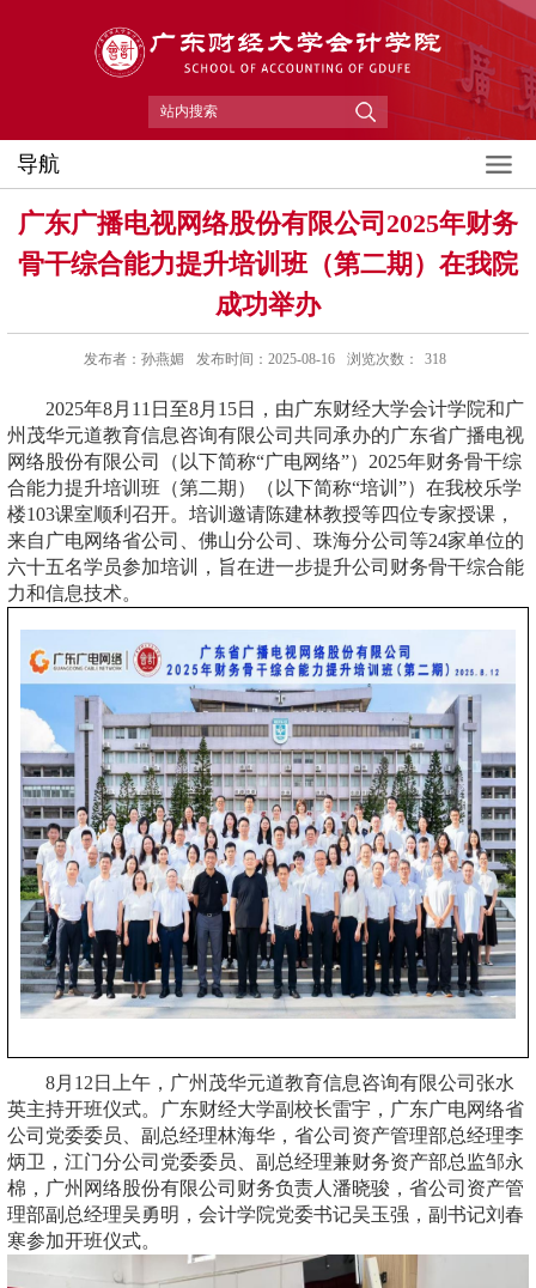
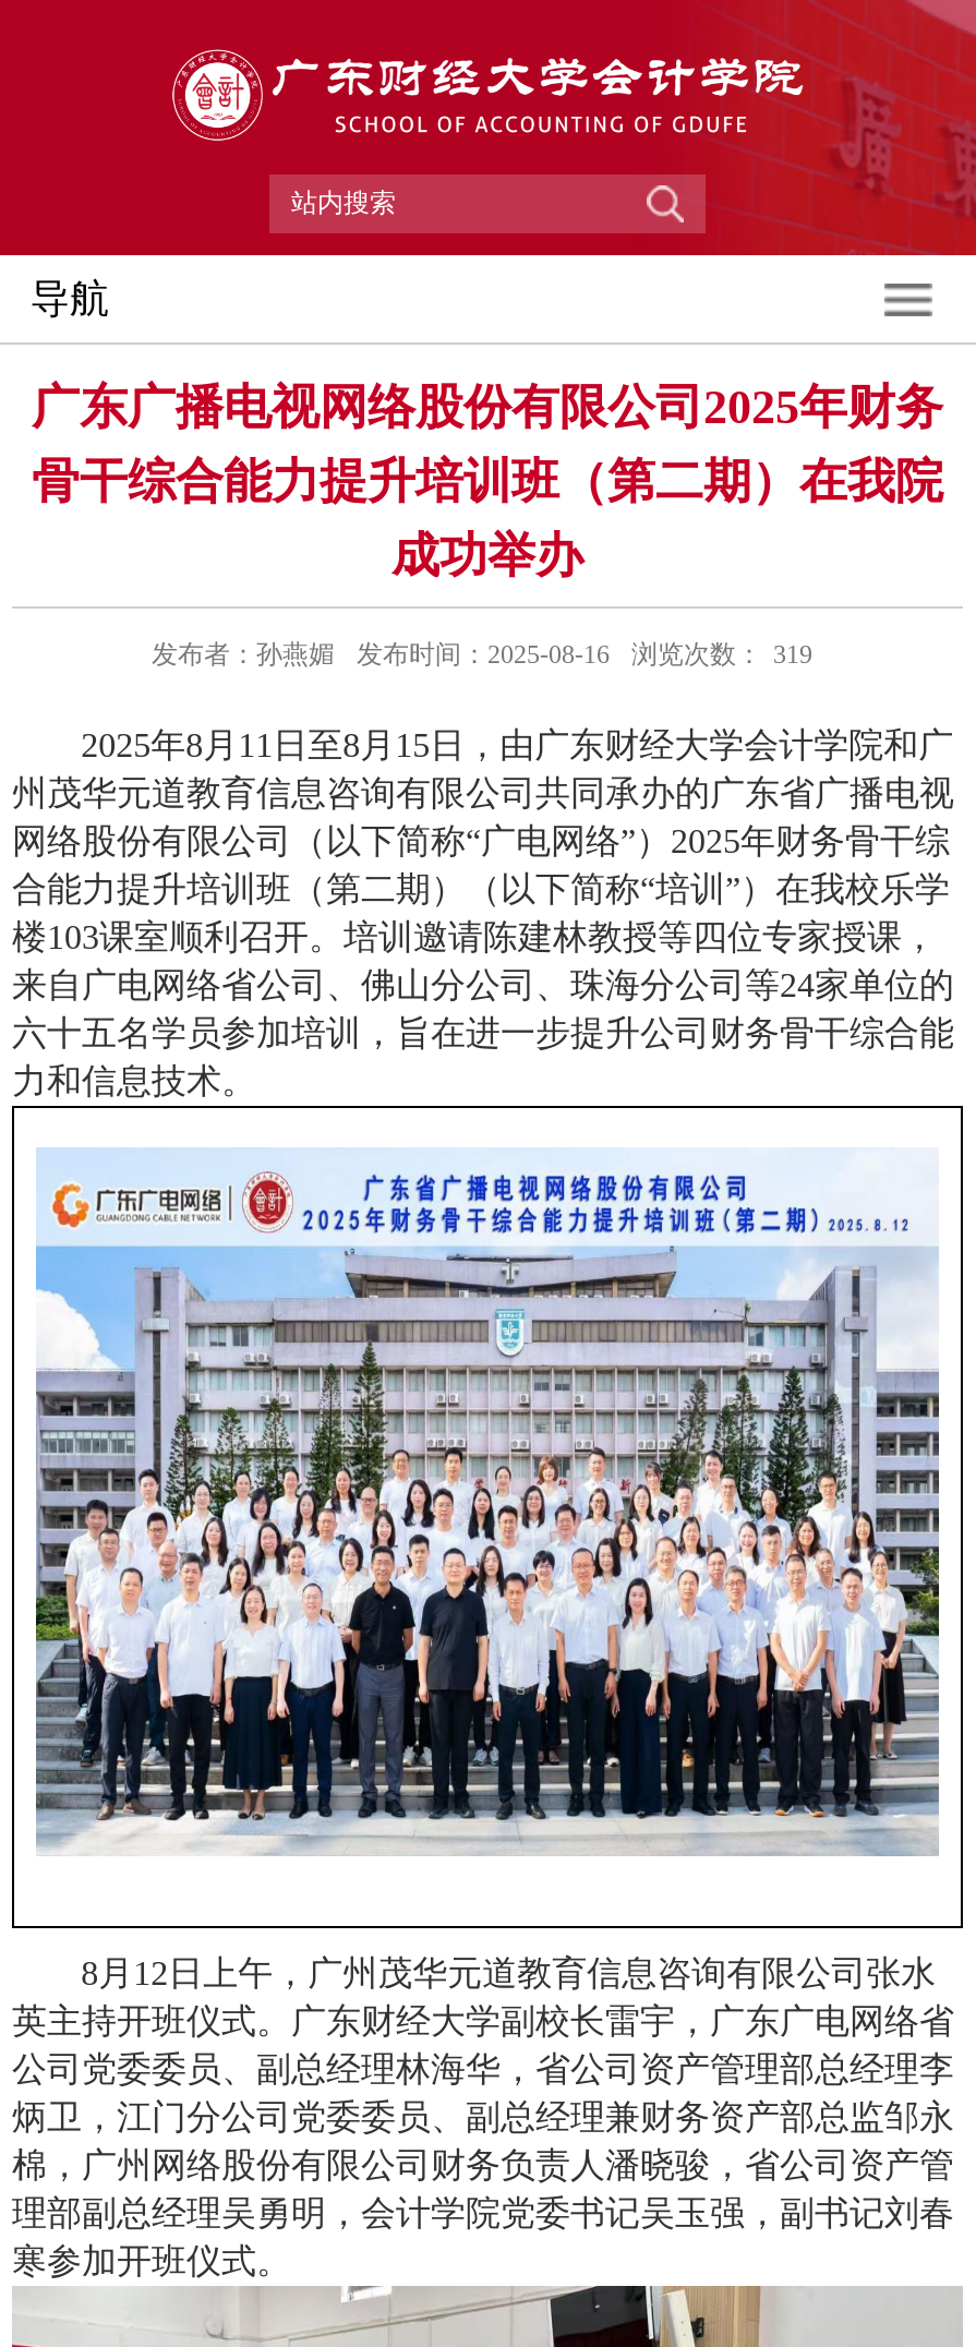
- 发布者：孙燕媚 发布时间：2025-08-16 浏览次数： 318
+ 发布者：孙燕媚 发布时间：2025-08-16 浏览次数： 319
